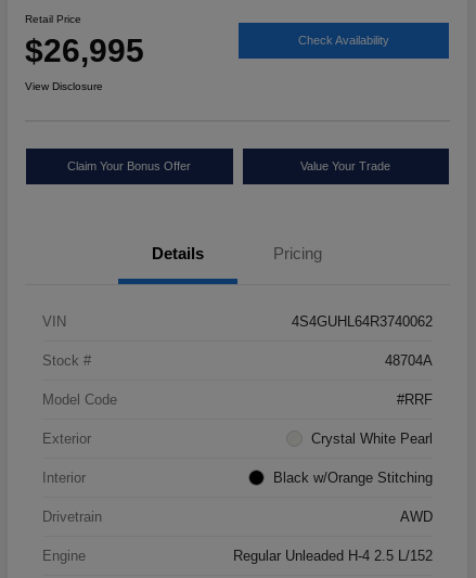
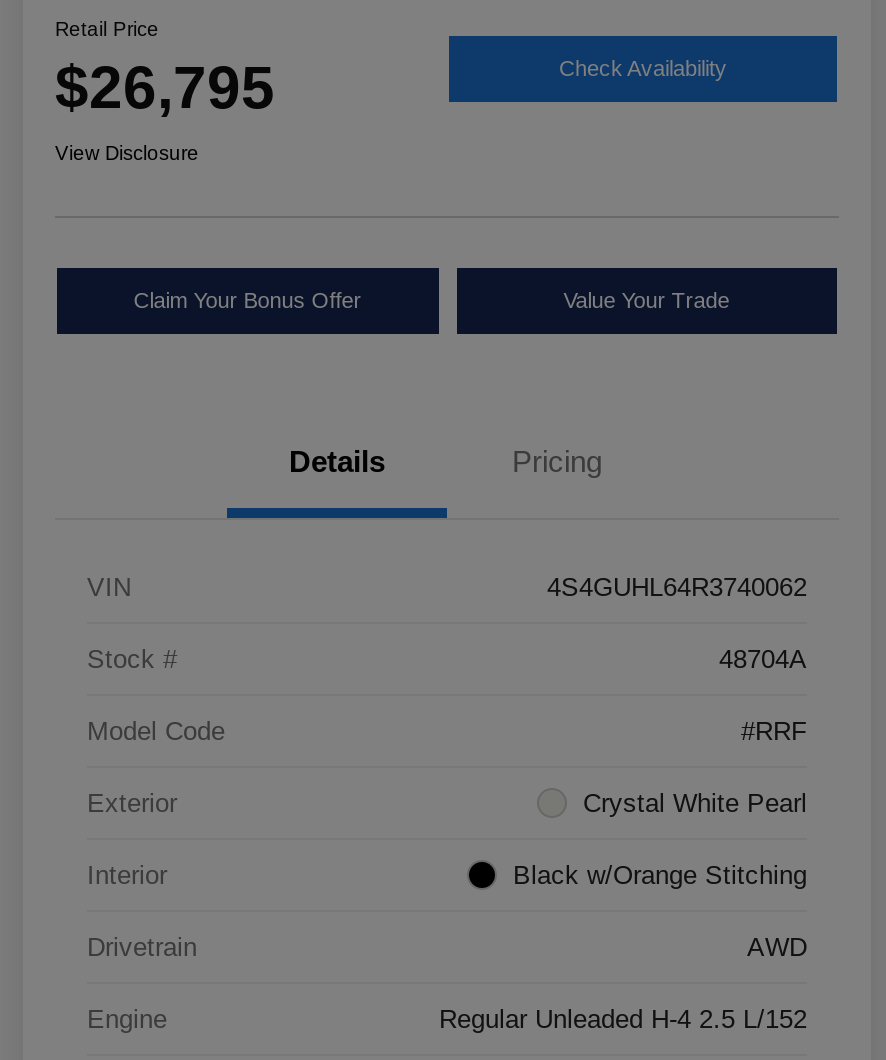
- $26,995
+ $26,795
